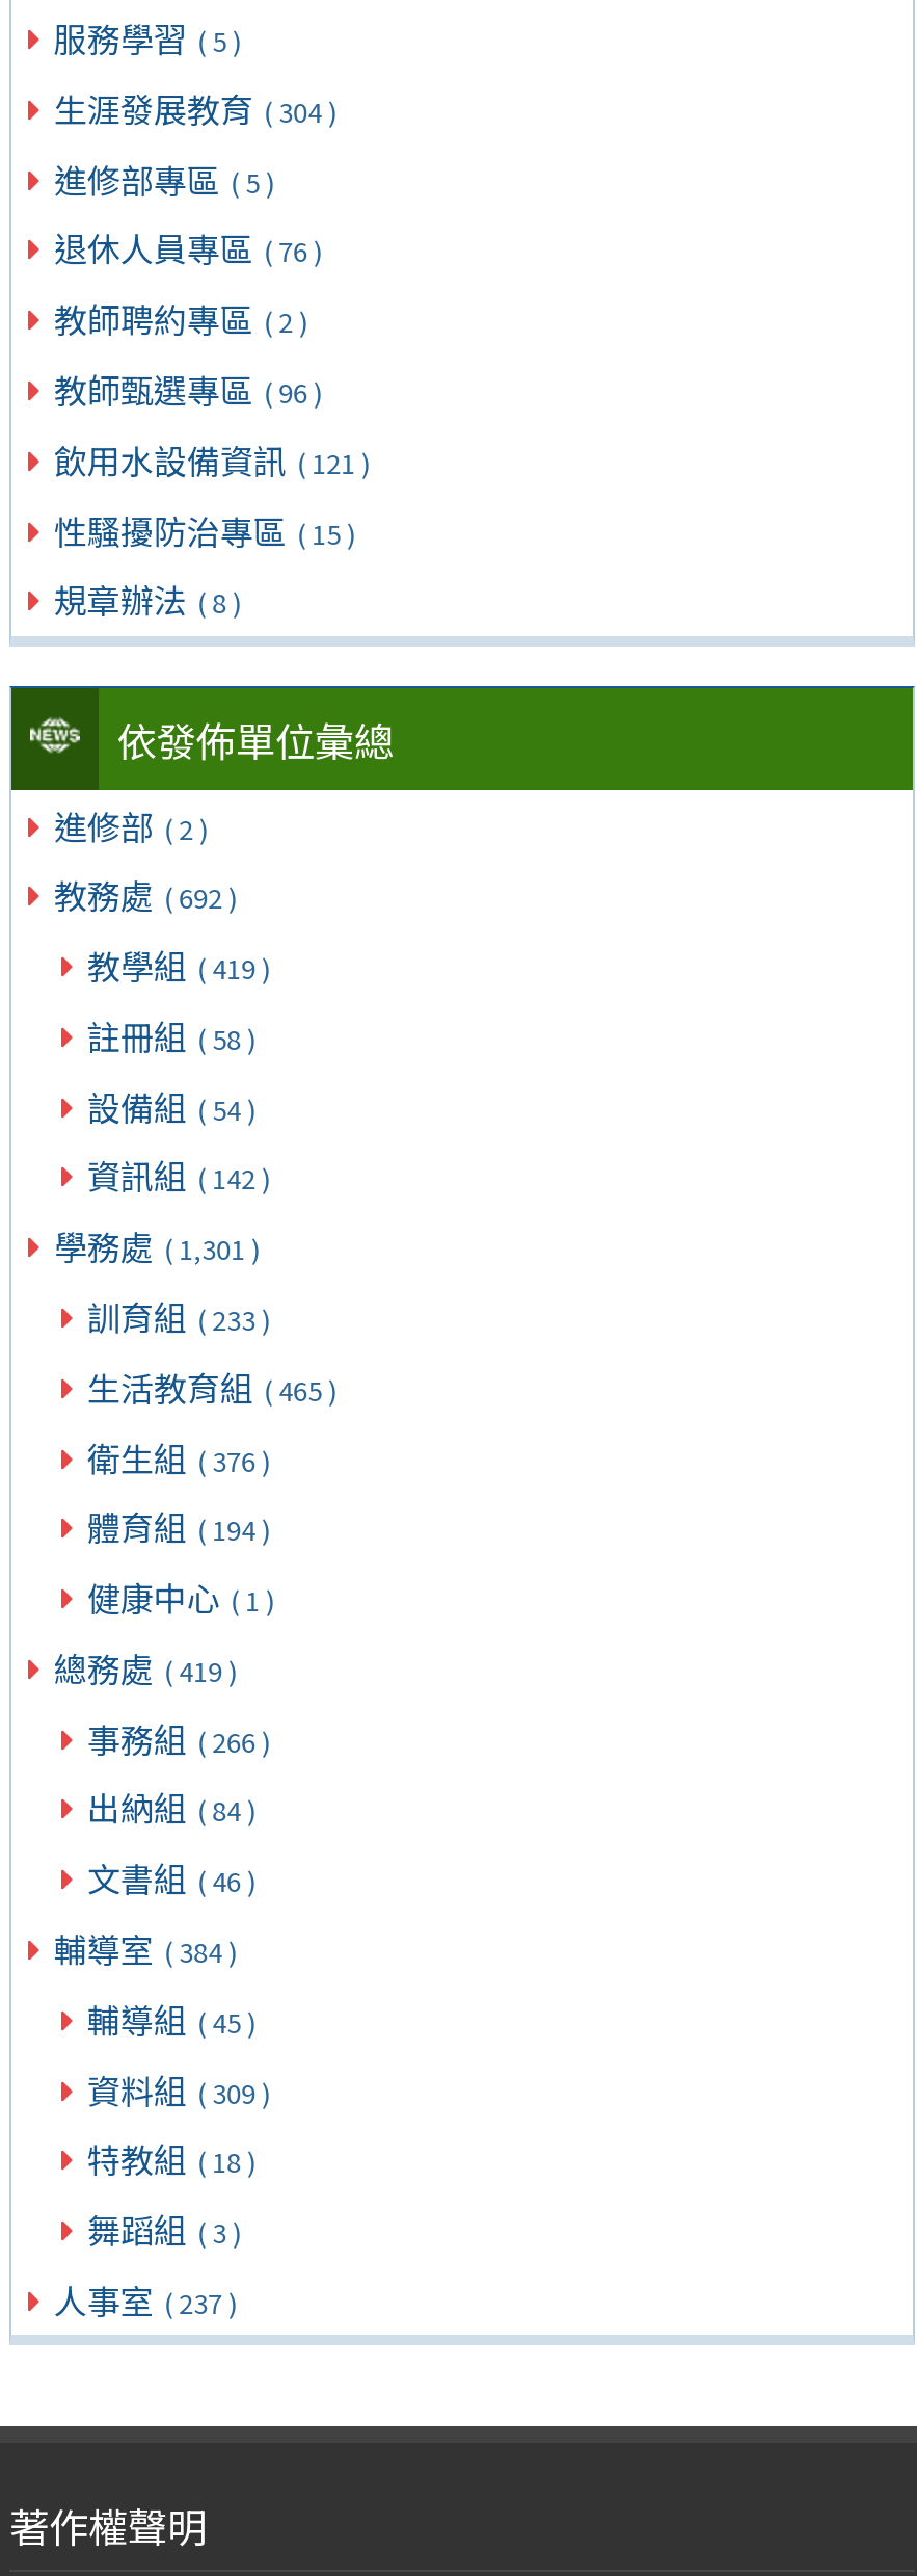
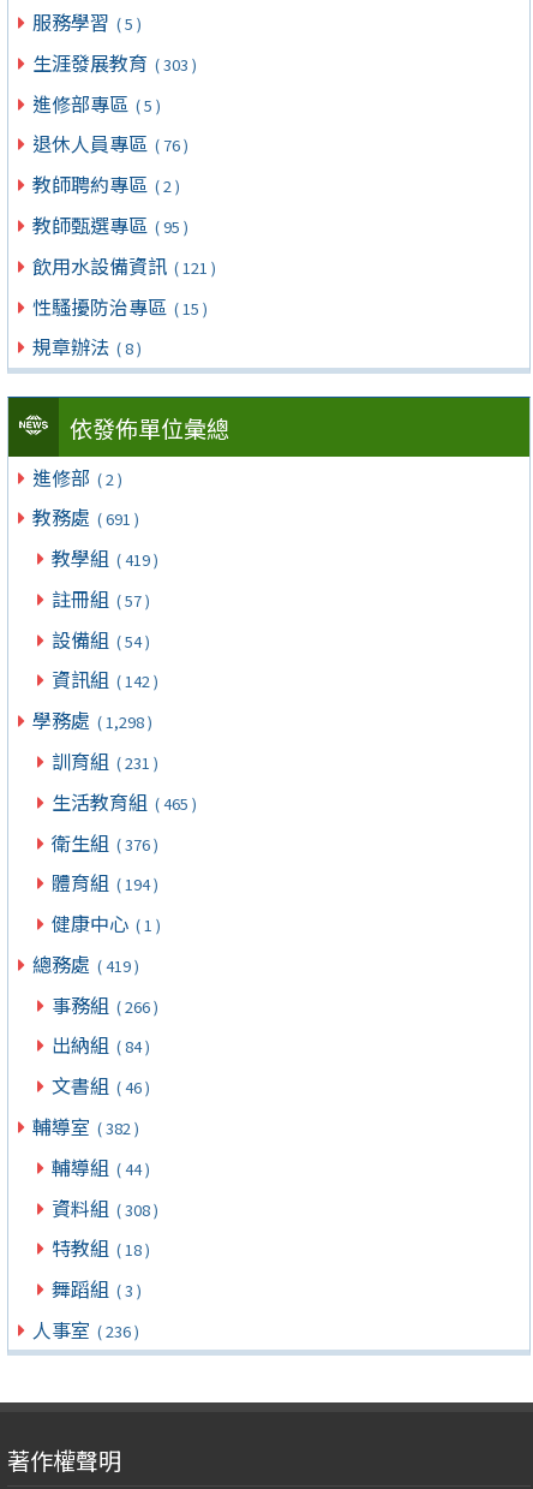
- 生涯發展教育 ( 304 )
+ 生涯發展教育 ( 303 )

- 教師甄選專區 ( 96 )
+ 教師甄選專區 ( 95 )

- 教務處 ( 692 )
+ 教務處 ( 691 )

- 註冊組 ( 58 )
+ 註冊組 ( 57 )

- 學務處 ( 1,301 )
+ 學務處 ( 1,298 )

- 訓育組 ( 233 )
+ 訓育組 ( 231 )

- 輔導室 ( 384 )
+ 輔導室 ( 382 )

- 輔導組 ( 45 )
+ 輔導組 ( 44 )

- 資料組 ( 309 )
+ 資料組 ( 308 )

- 人事室 ( 237 )
+ 人事室 ( 236 )
